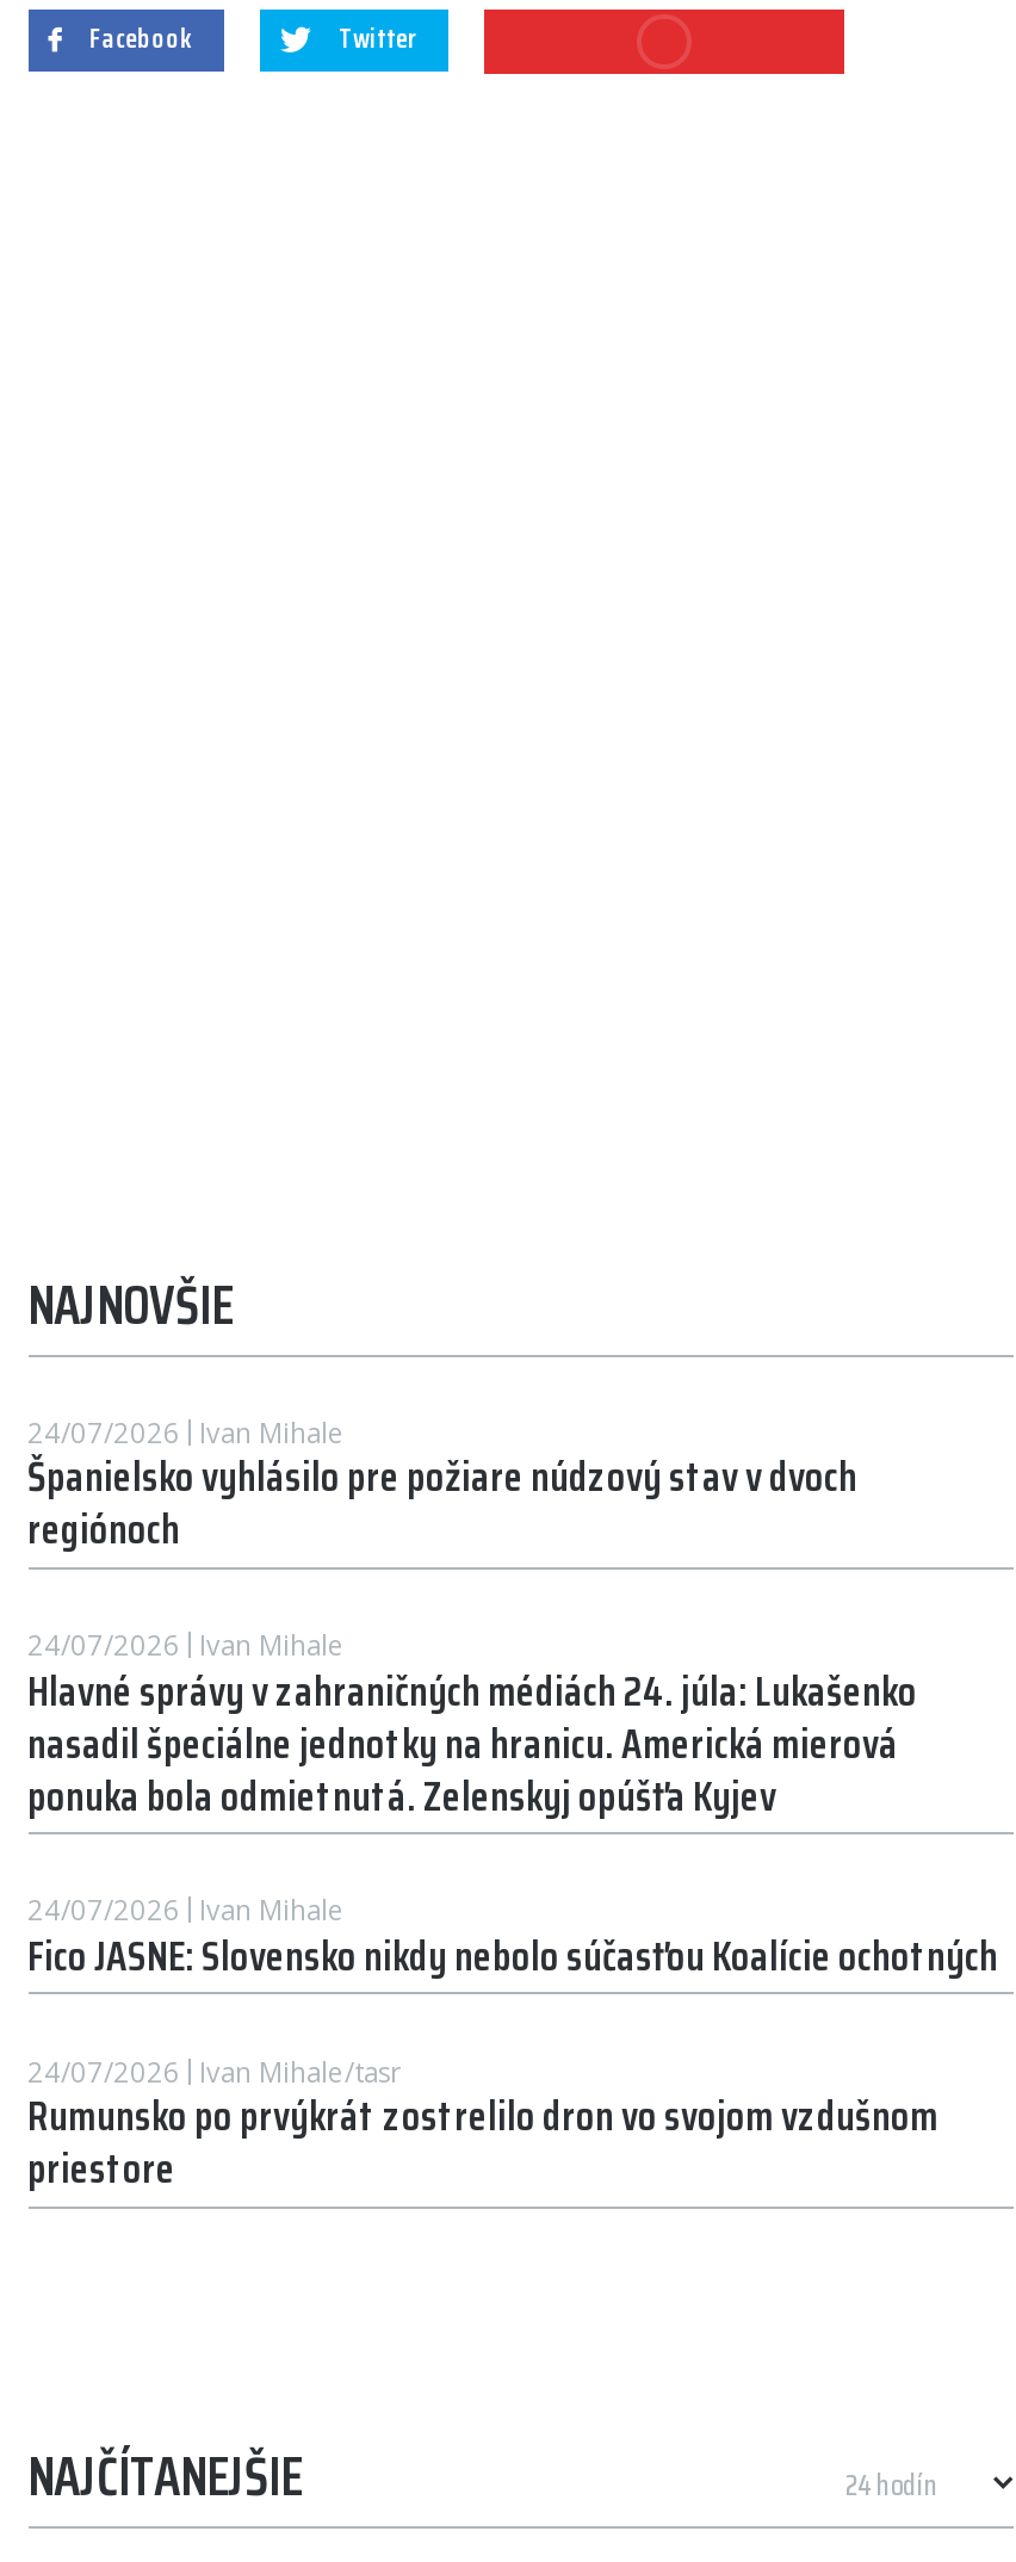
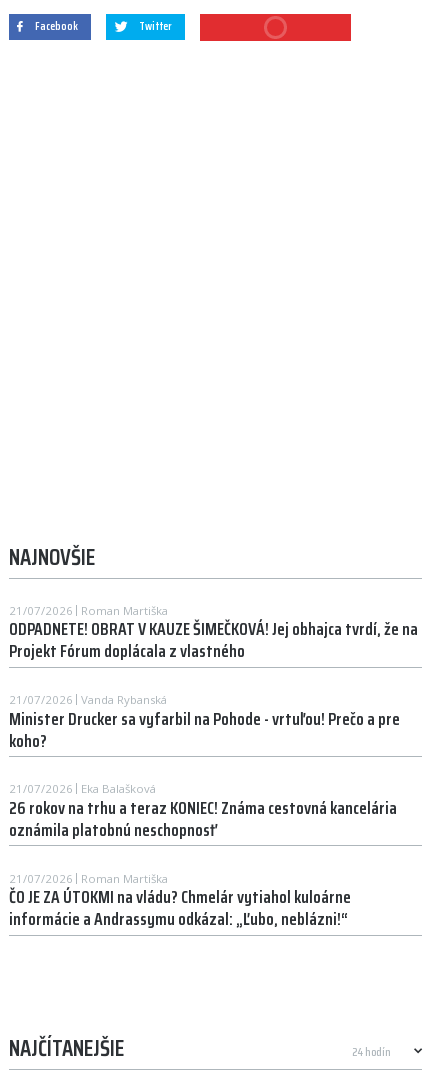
- 24/07/2026 Ivan Mihale
- Španielsko vyhlásilo pre požiare núdzový stav v dvoch
- regiónoch
+ 21/07/2026 Roman Martiška
+ ODPADNETE! OBRAT V KAUZE ŠIMEČKOVÁ! Jej obhajca tvrdí, že na
+ Projekt Fórum doplácala z vlastného

- 24/07/2026 Ivan Mihale
- Hlavné správy v zahraničných médiách 24. júla: Lukašenko
- nasadil špeciálne jednotky na hranicu. Americká mierová
- ponuka bola odmietnutá. Zelenskyj opúšťa Kyjev
+ 21/07/2026 Vanda Rybanská
+ Minister Drucker sa vyfarbil na Pohode - vrtuľou! Prečo a pre
+ koho?

- 24/07/2026 Ivan Mihale
- Fico JASNE: Slovensko nikdy nebolo súčasťou Koalície ochotných
+ 21/07/2026 Eka Balašková
+ 26 rokov na trhu a teraz KONIEC! Známa cestovná kancelária
+ oznámila platobnú neschopnosť

- 24/07/2026 Ivan Mihale/tasr
- Rumunsko po prvýkrát zostrelilo dron vo svojom vzdušnom
- priestore
+ 21/07/2026 Roman Martiška
+ ČO JE ZA ÚTOKMI na vládu? Chmelár vytiahol kuloárne
+ informácie a Andrassymu odkázal: „Ľubo, neblázni!“
